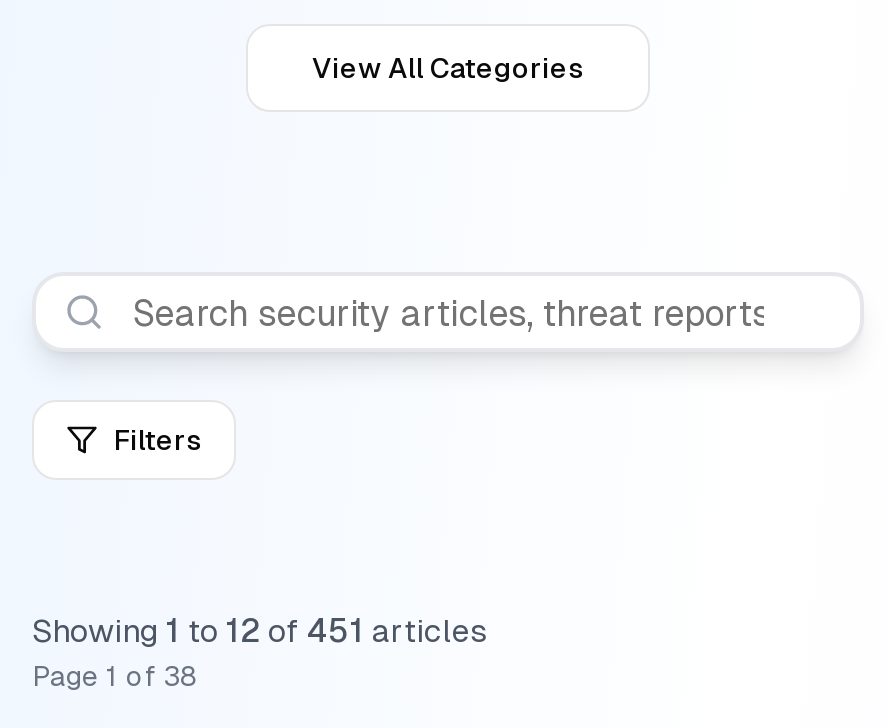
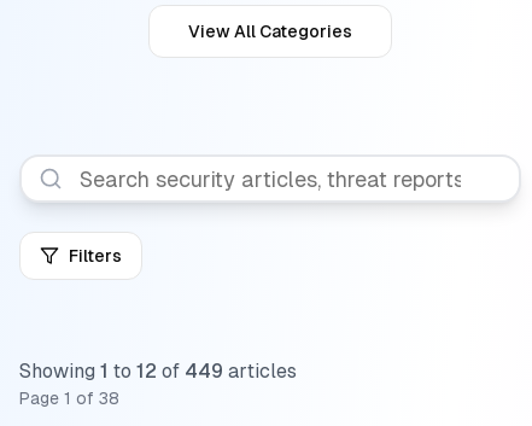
- Showing 1 to 12 of 451 articles
+ Showing 1 to 12 of 449 articles
